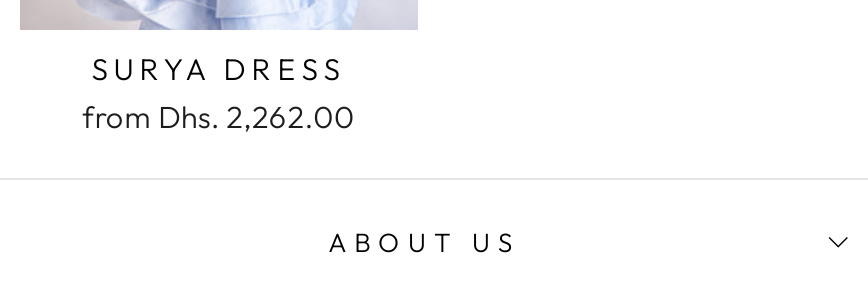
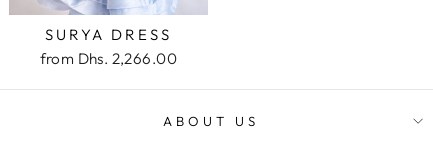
- from Dhs. 2,262.00
+ from Dhs. 2,266.00
